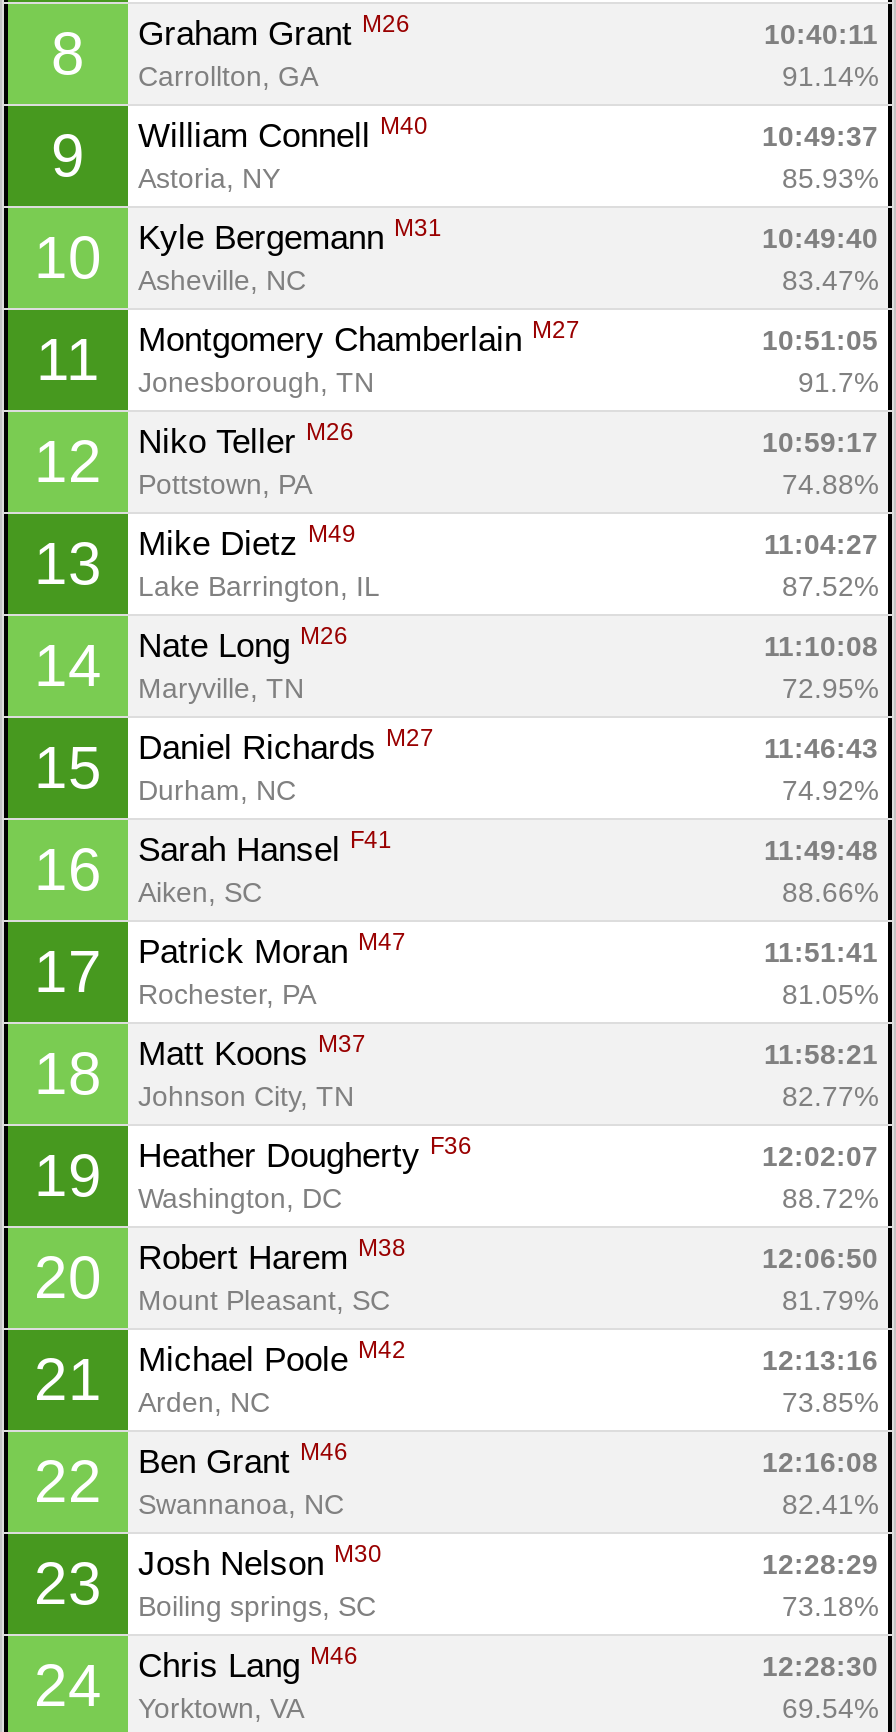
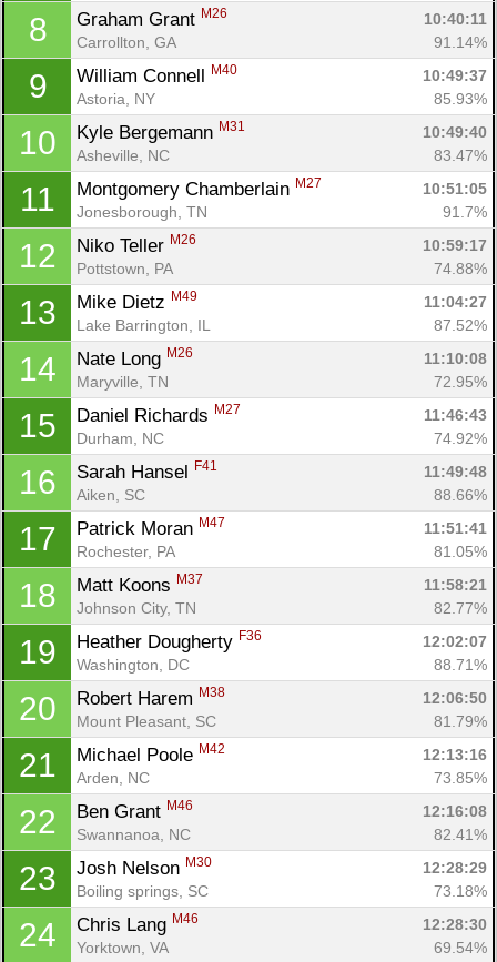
- 88.72%
+ 88.71%
